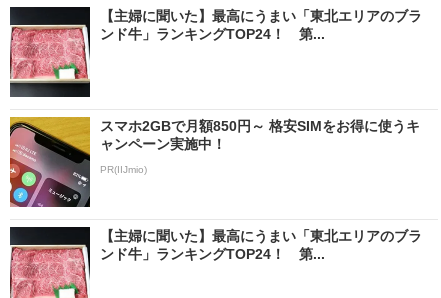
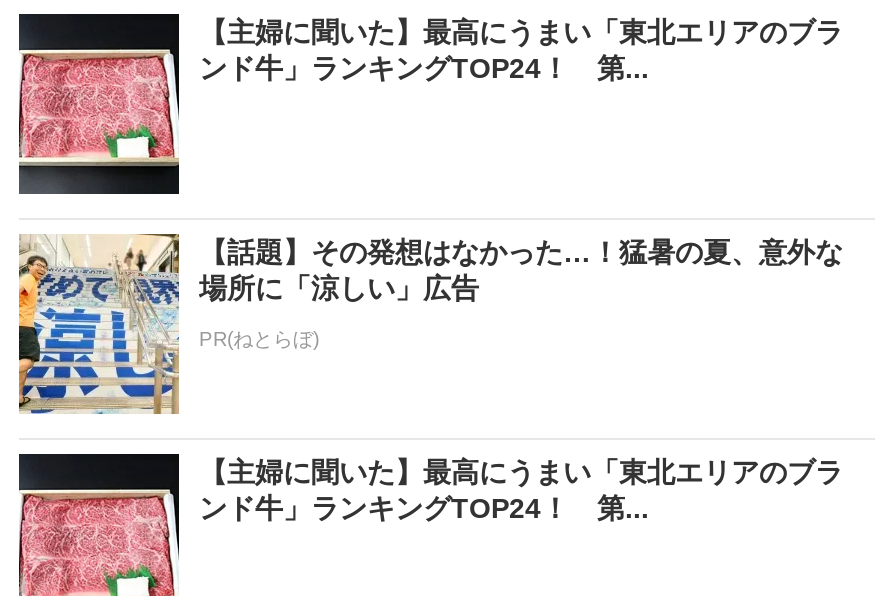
- [image]
- スマホ2GBで月額850円～ 格安SIMをお得に使うキ
- ャンペーン実施中！
+ [image]
+ 【話題】その発想はなかった…！猛暑の夏、意外な
+ 場所に「涼しい」広告

- PR(IIJmio)
+ PR(ねとらぼ)
